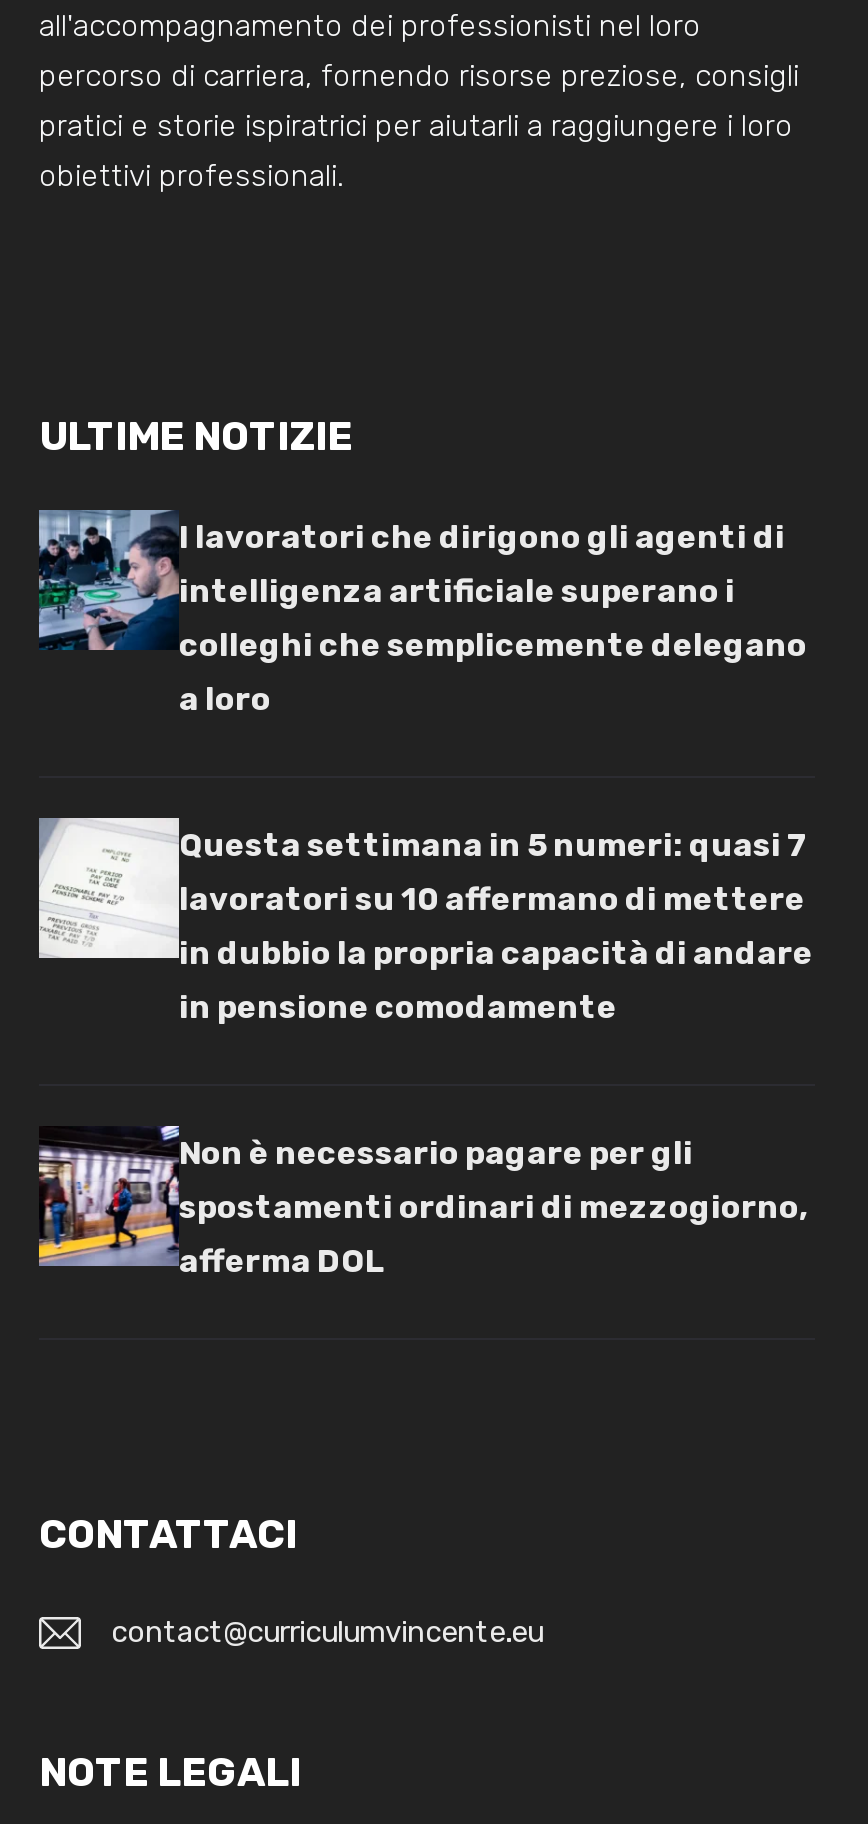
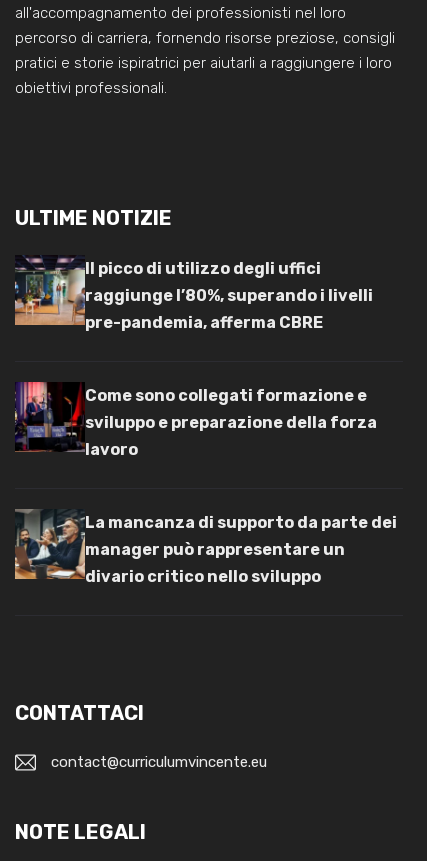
- [image]
- I lavoratori che dirigono gli agenti di
- intelligenza artificiale superano i
- colleghi che semplicemente delegano
- a loro
+ [image]
+ Il picco di utilizzo degli uffici
+ raggiunge l’80%, superando i livelli
+ pre-pandemia, afferma CBRE

- [image]
- Questa settimana in 5 numeri: quasi 7
- lavoratori su 10 affermano di mettere
- in dubbio la propria capacità di andare
- in pensione comodamente
+ [image]
+ Come sono collegati formazione e
+ sviluppo e preparazione della forza
+ lavoro

- [image]
- Non è necessario pagare per gli
- spostamenti ordinari di mezzogiorno,
- afferma DOL
+ [image]
+ La mancanza di supporto da parte dei
+ manager può rappresentare un
+ divario critico nello sviluppo
